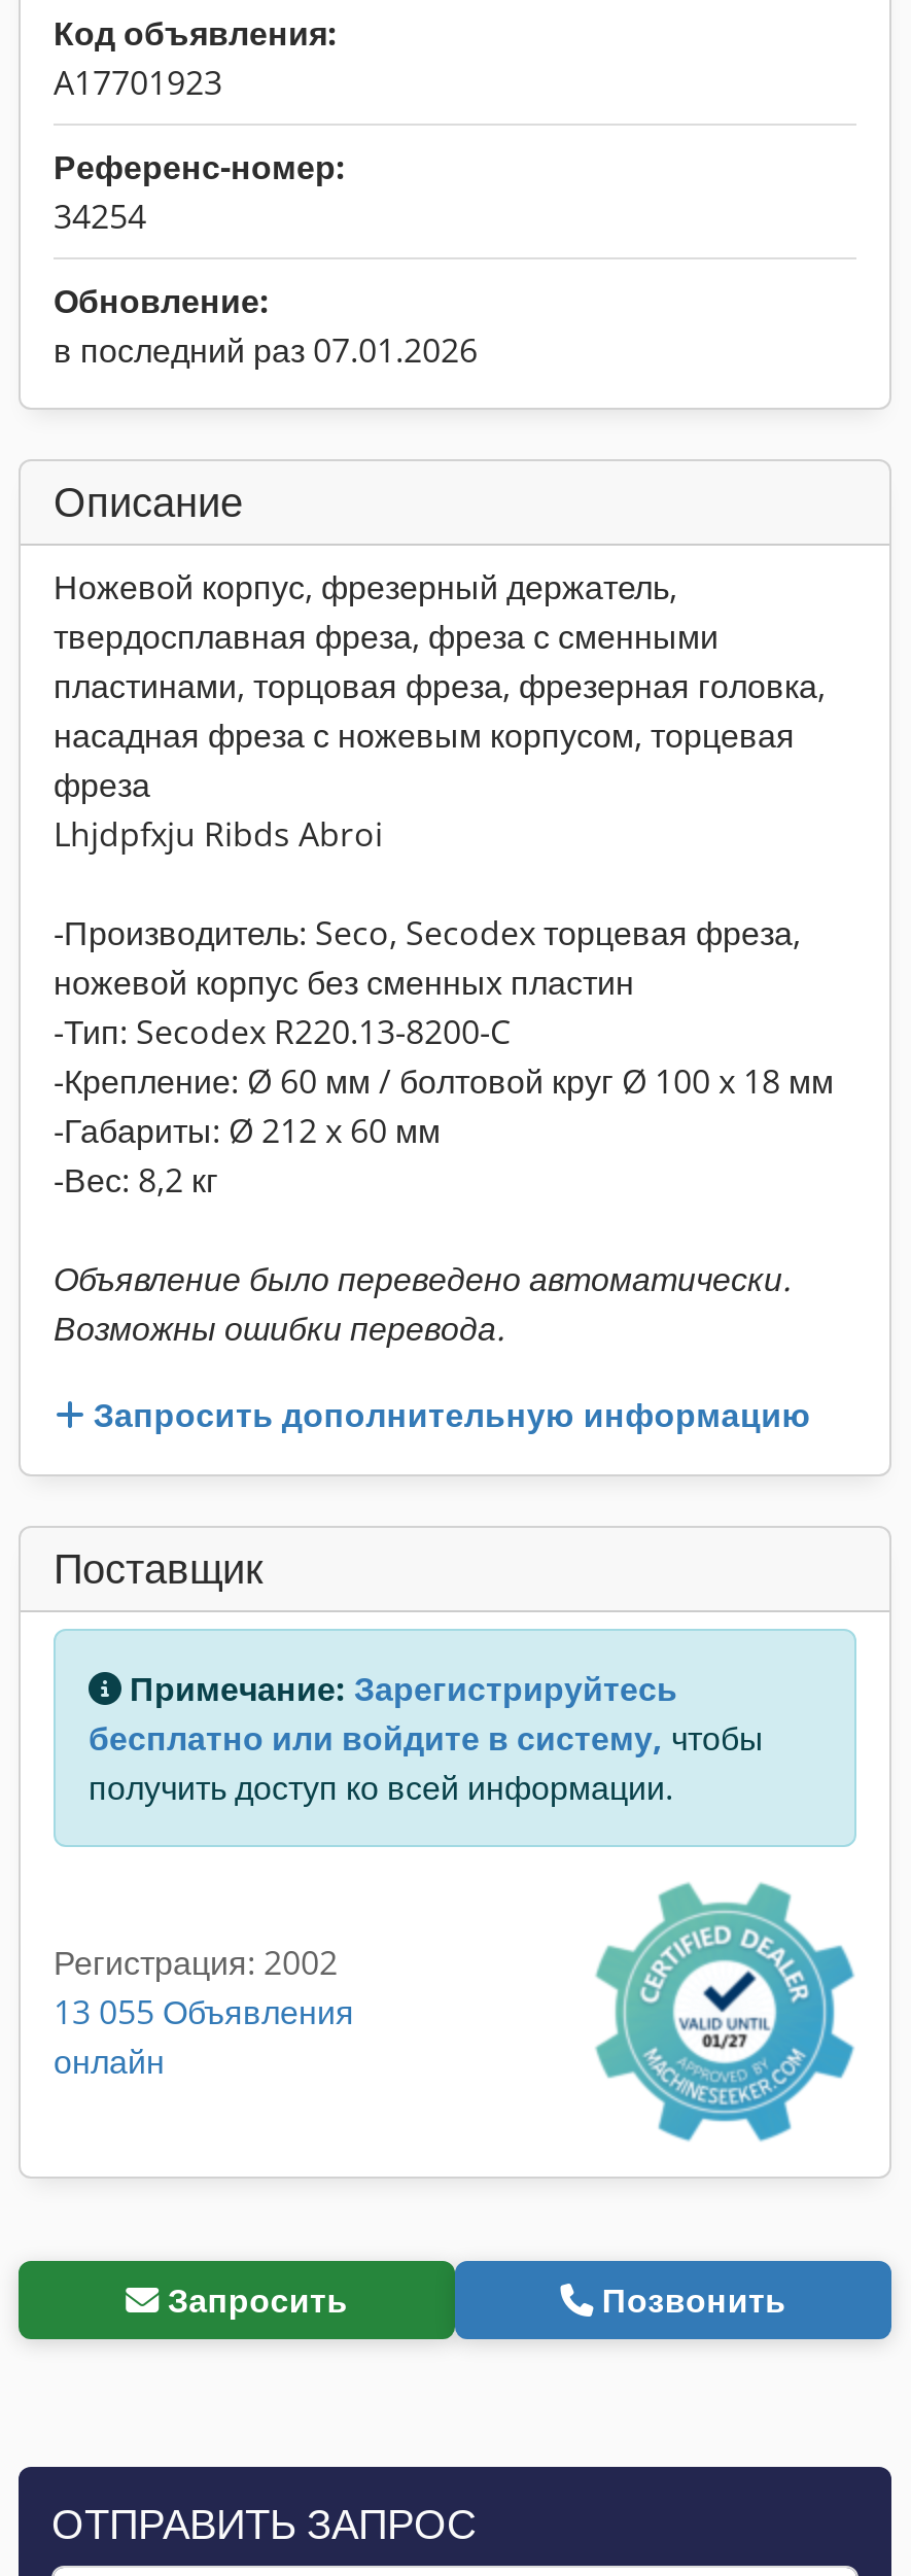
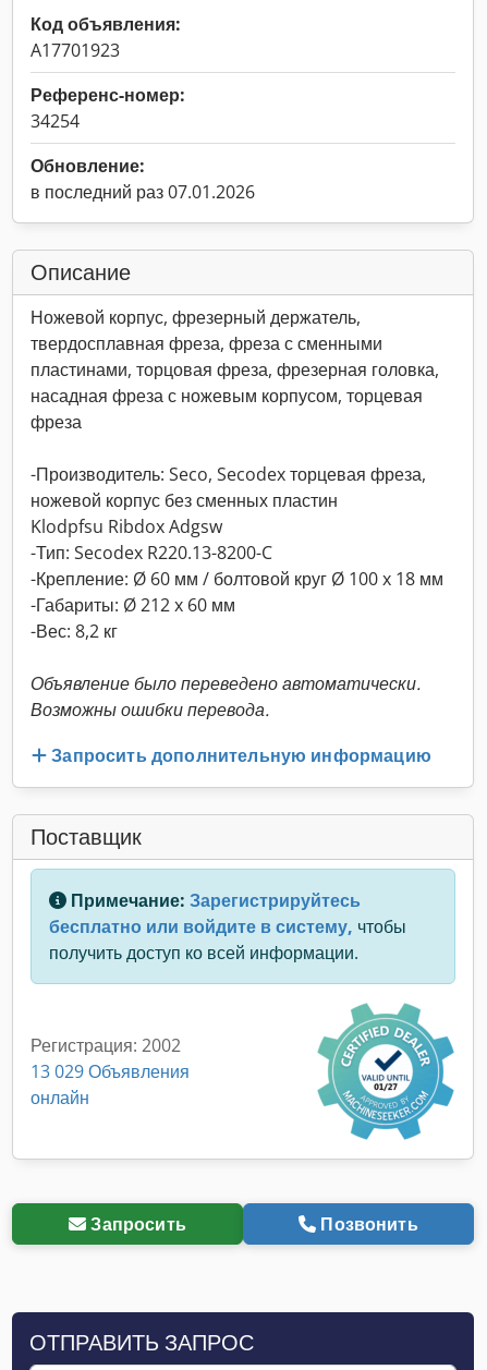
- Lhjdpfxju Ribds Abroi

moved up: -Производитель: Seco, Secodex торцевая фреза, | ножевой корпус без сменных пластин

+ Klodpfsu Ribdox Adgsw

- 13 055 Объявления
+ 13 029 Объявления
